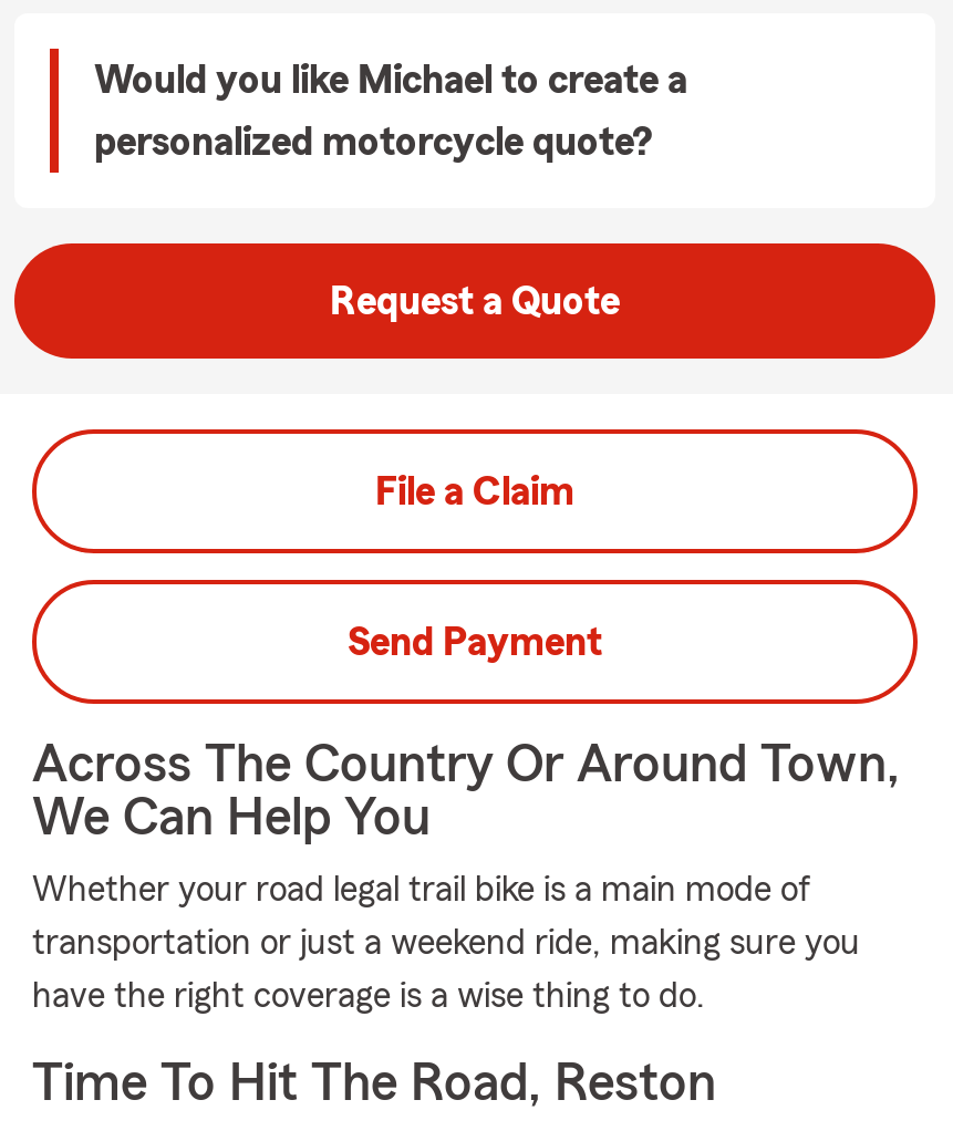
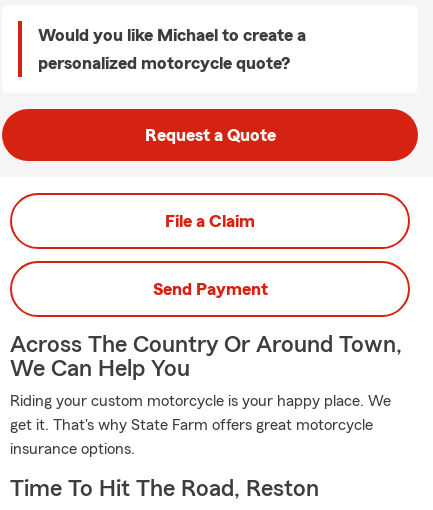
- Whether your road legal trail bike is a main mode of
+ Riding your custom motorcycle is your happy place. We

- transportation or just a weekend ride, making sure you
+ get it. That's why State Farm offers great motorcycle

- have the right coverage is a wise thing to do.
+ insurance options.
